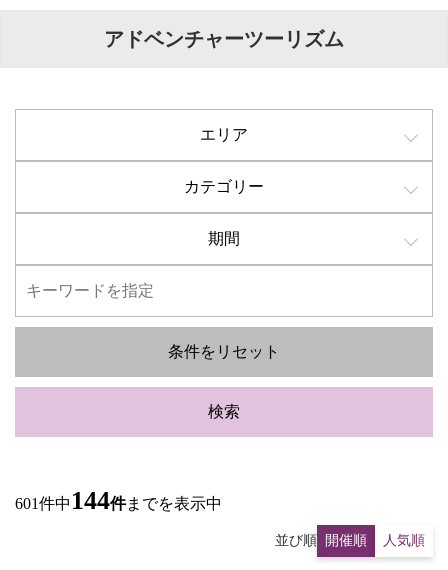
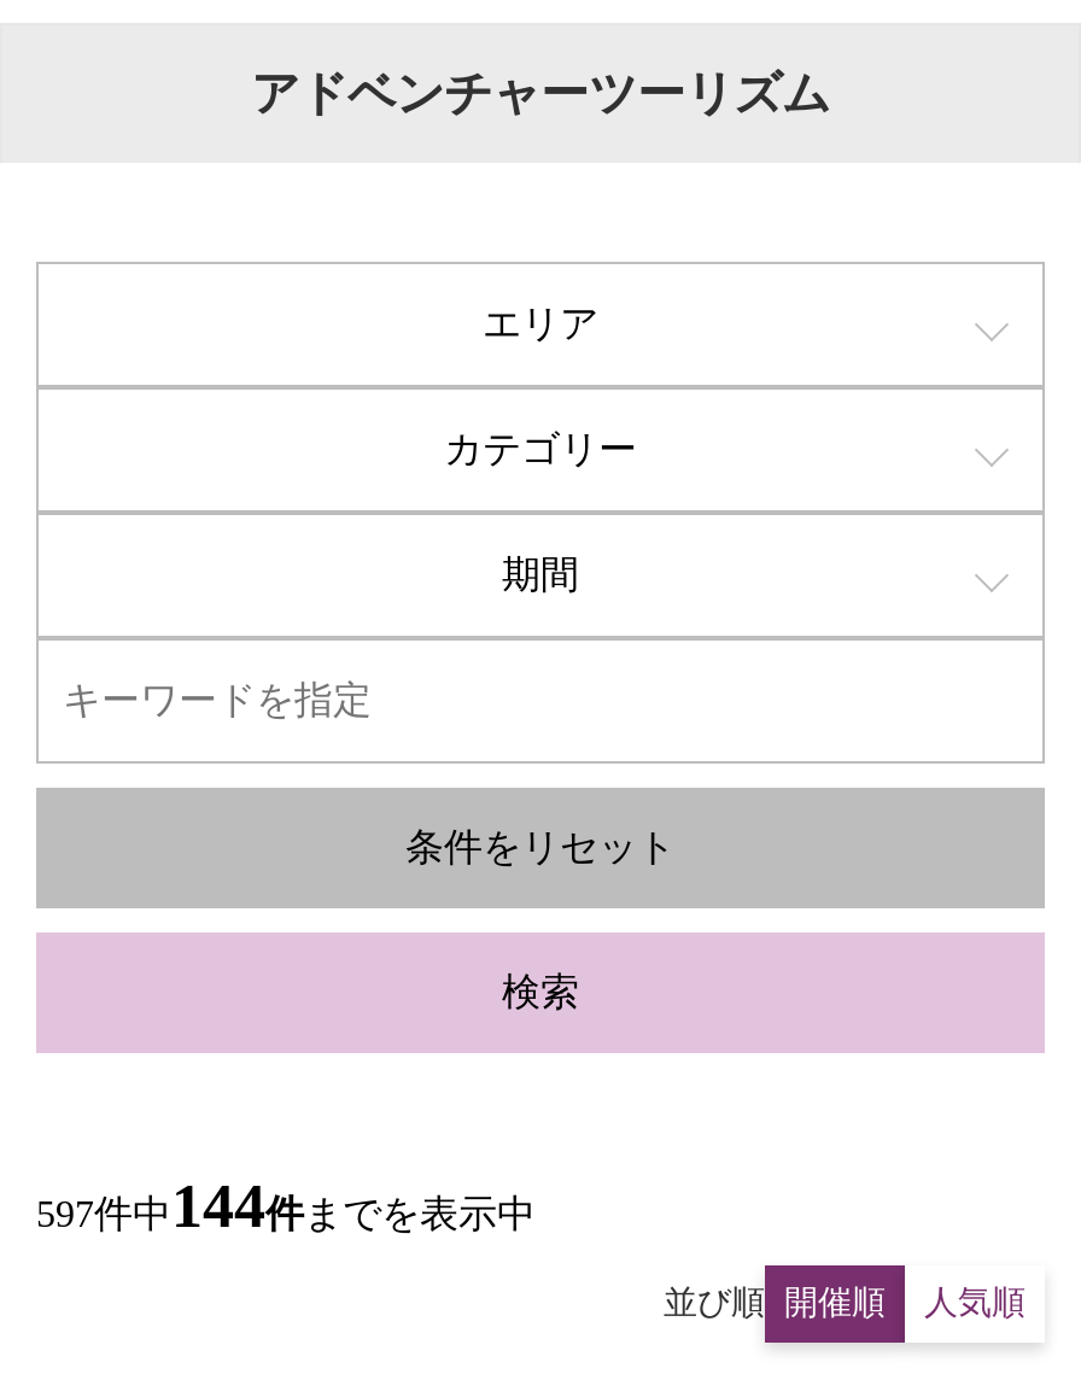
- 601件中144件までを表示中
+ 597件中144件までを表示中
